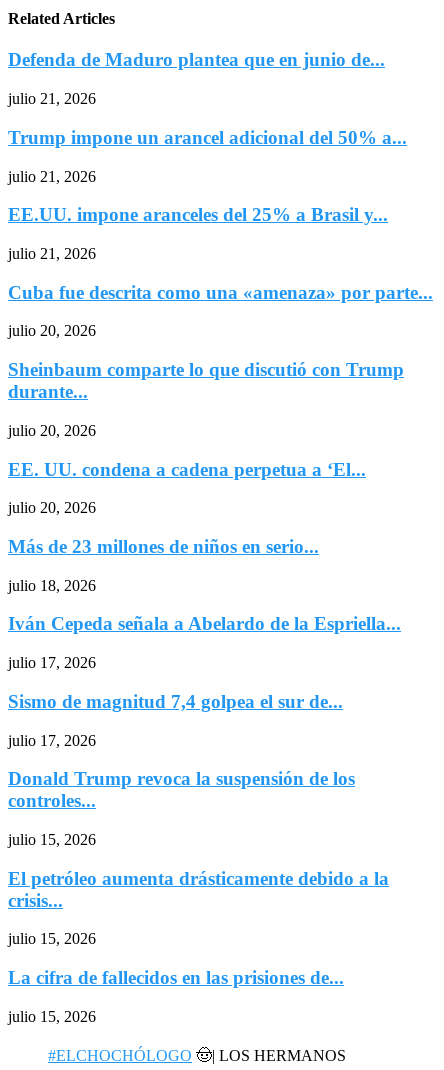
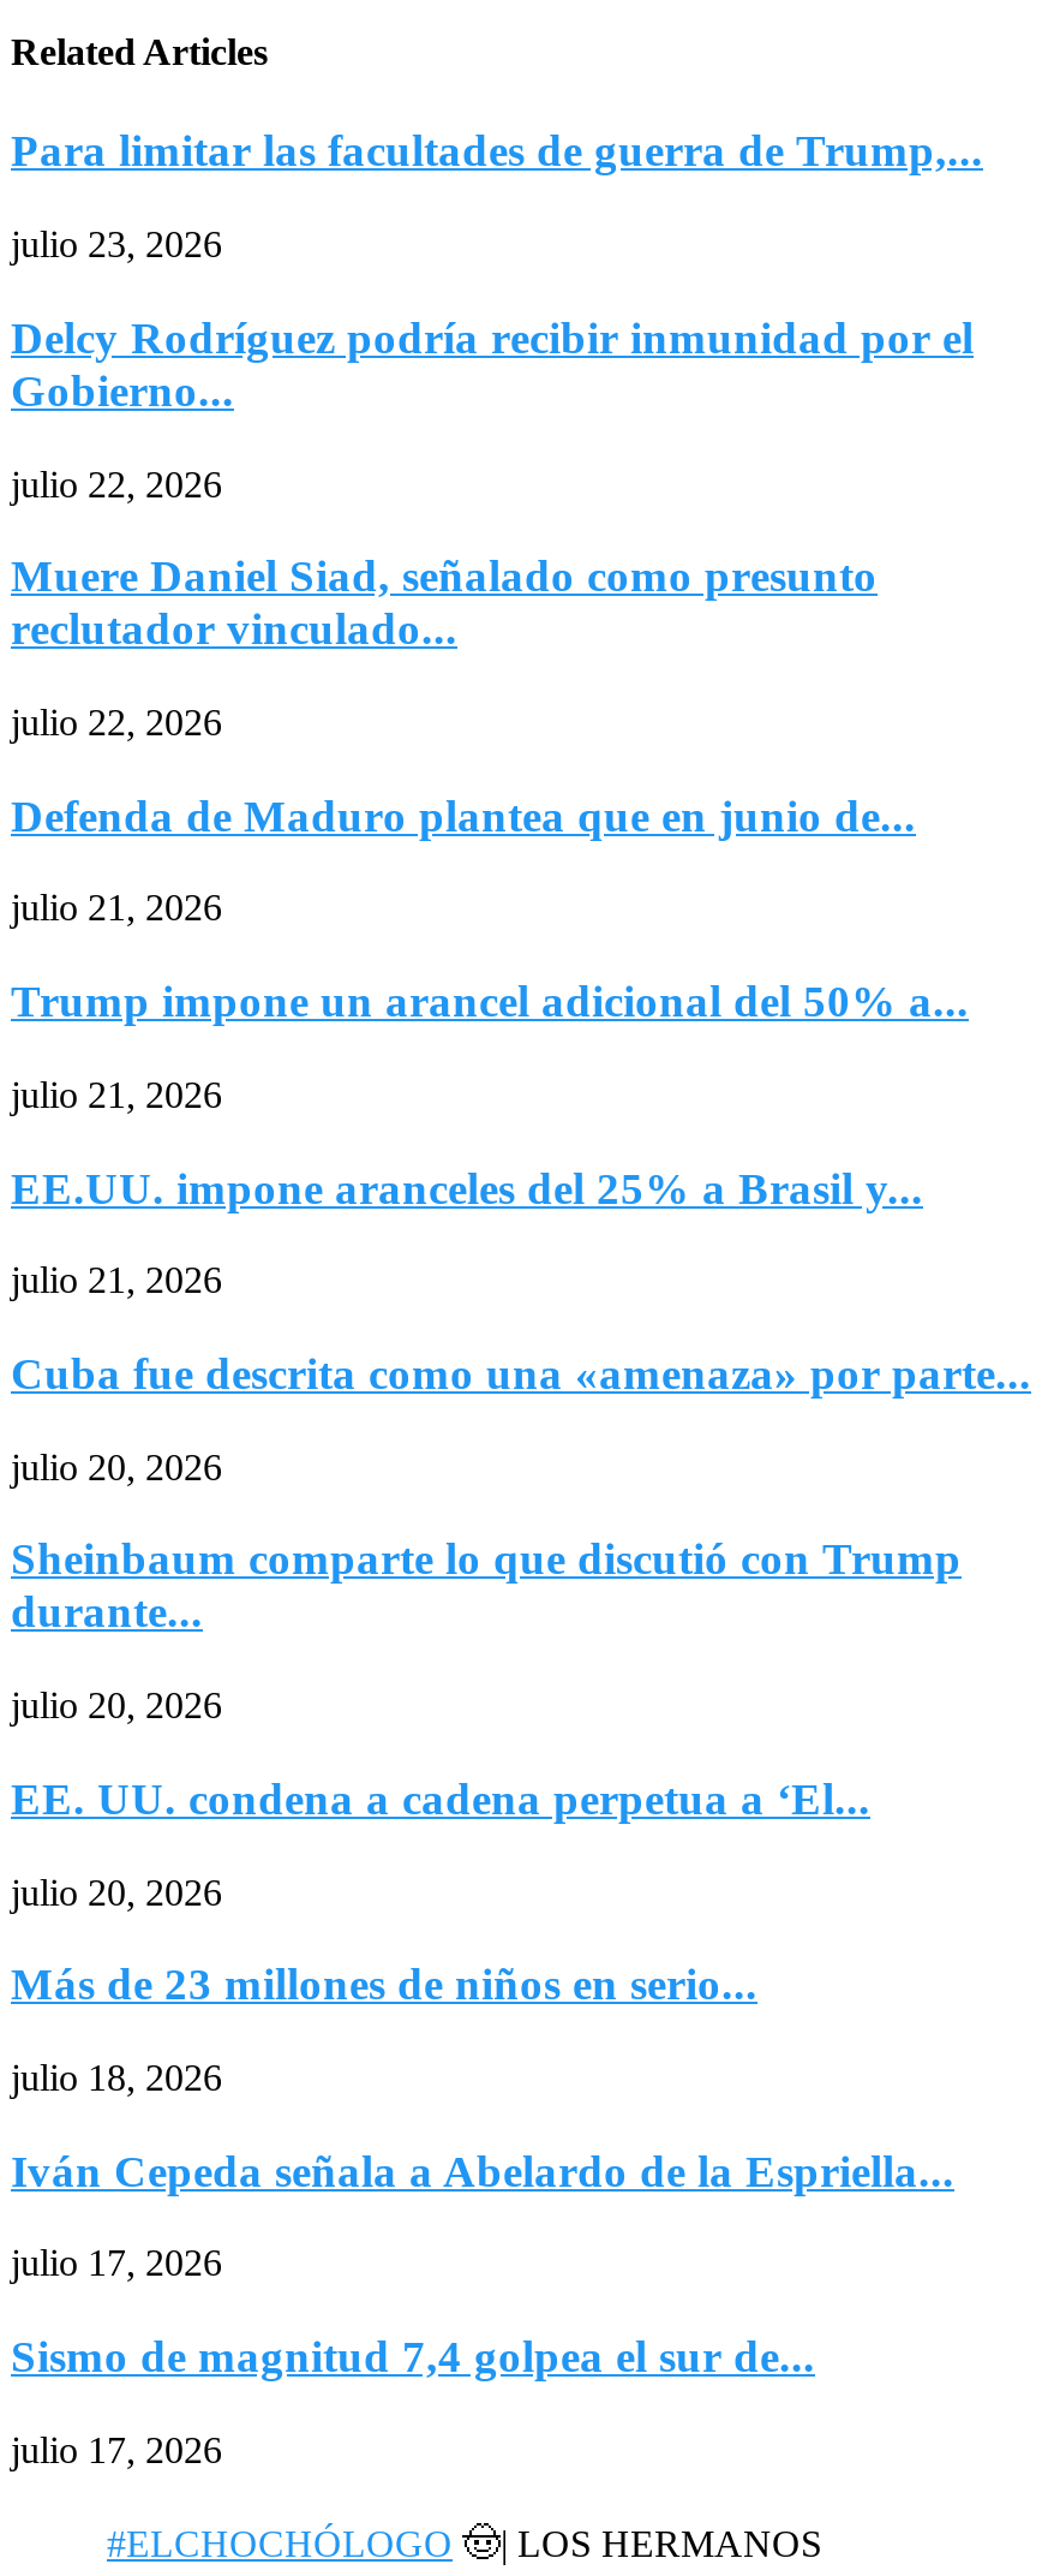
+ Para limitar las facultades de guerra de Trump,...
+ julio 23, 2026
+ Delcy Rodríguez podría recibir inmunidad por el
+ Gobierno...
+ julio 22, 2026
+ Muere Daniel Siad, señalado como presunto
+ reclutador vinculado...
+ julio 22, 2026

moved down: Defenda de Maduro plantea que en junio de... | julio 21, 2026 | Trump impone un arancel adicional del 50% a... | ... | Sismo de magnitud 7,4 golpea el sur de... | julio 17, 2026

- Donald Trump revoca la suspensión de los
- controles...
- julio 15, 2026
- El petróleo aumenta drásticamente debido a la
- crisis...
- julio 15, 2026
- La cifra de fallecidos en las prisiones de...
- julio 15, 2026
